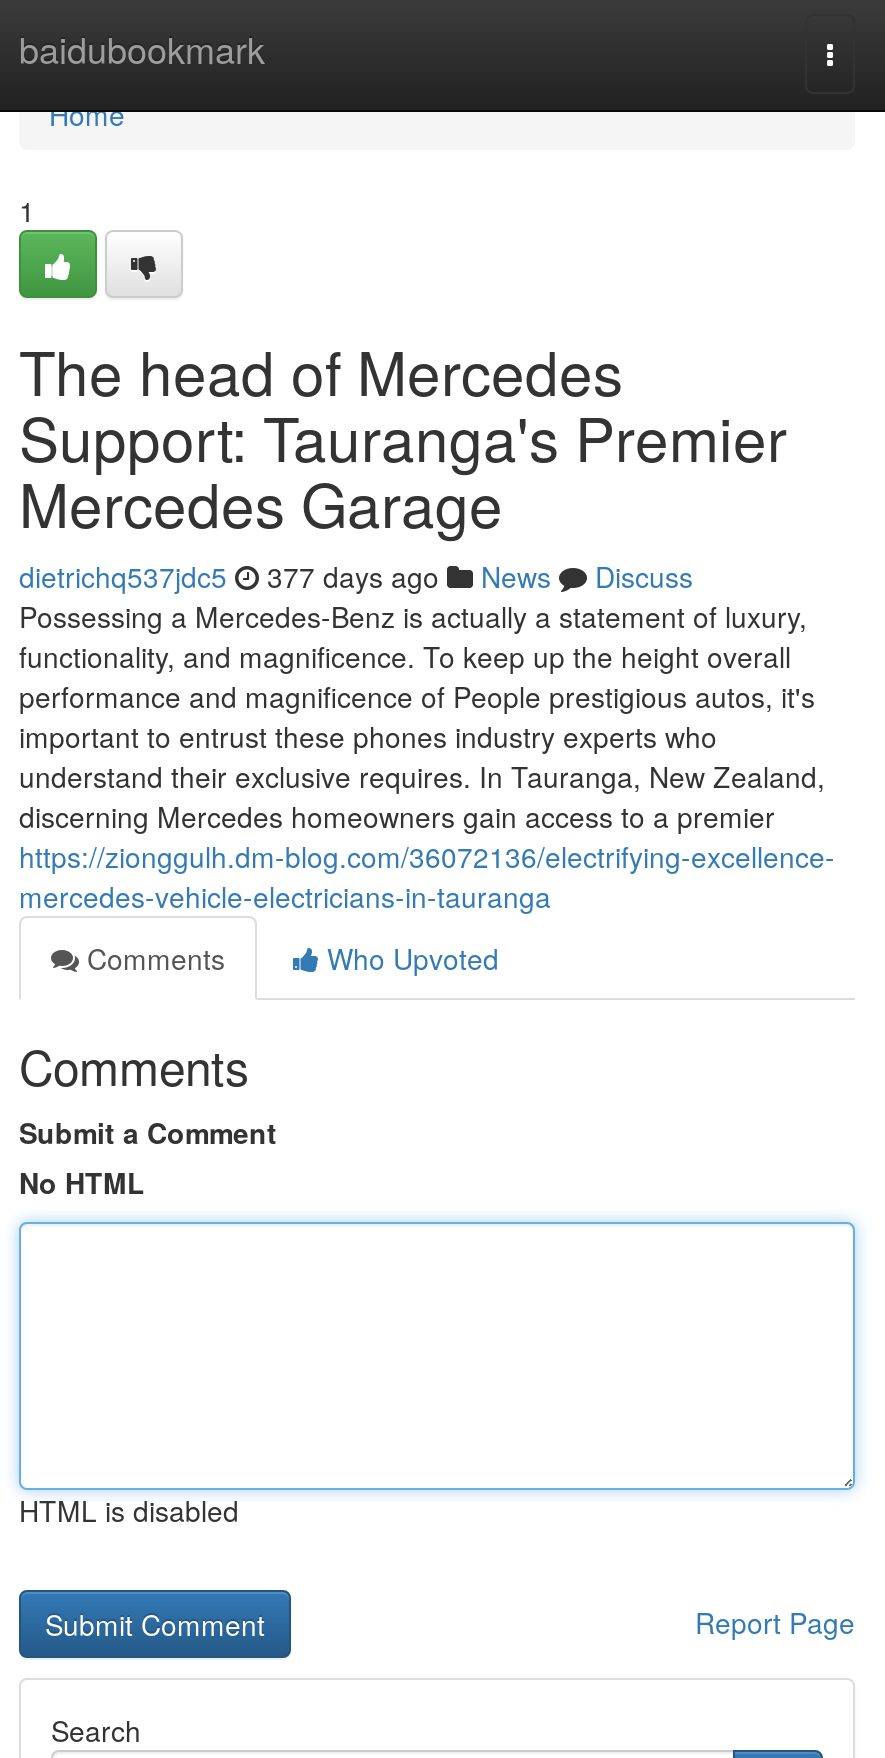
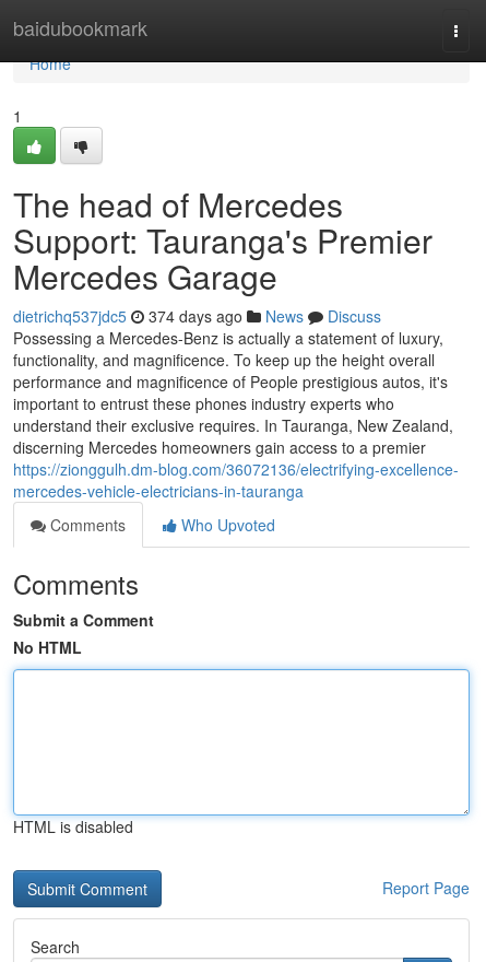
- dietrichq537jdc5 377 days ago News Discuss
+ dietrichq537jdc5 374 days ago News Discuss
